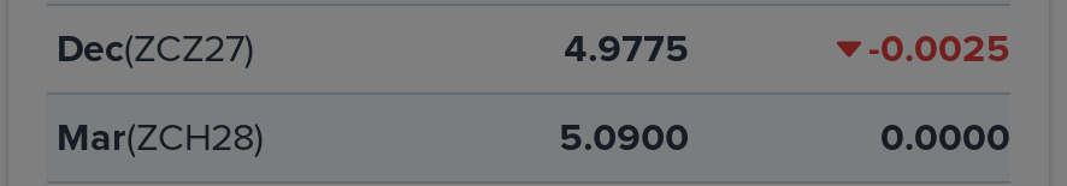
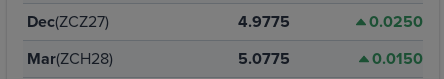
- -0.0025
+ 0.0250

- 5.0900
+ 5.0775

- 0.0000
+ 0.0150
